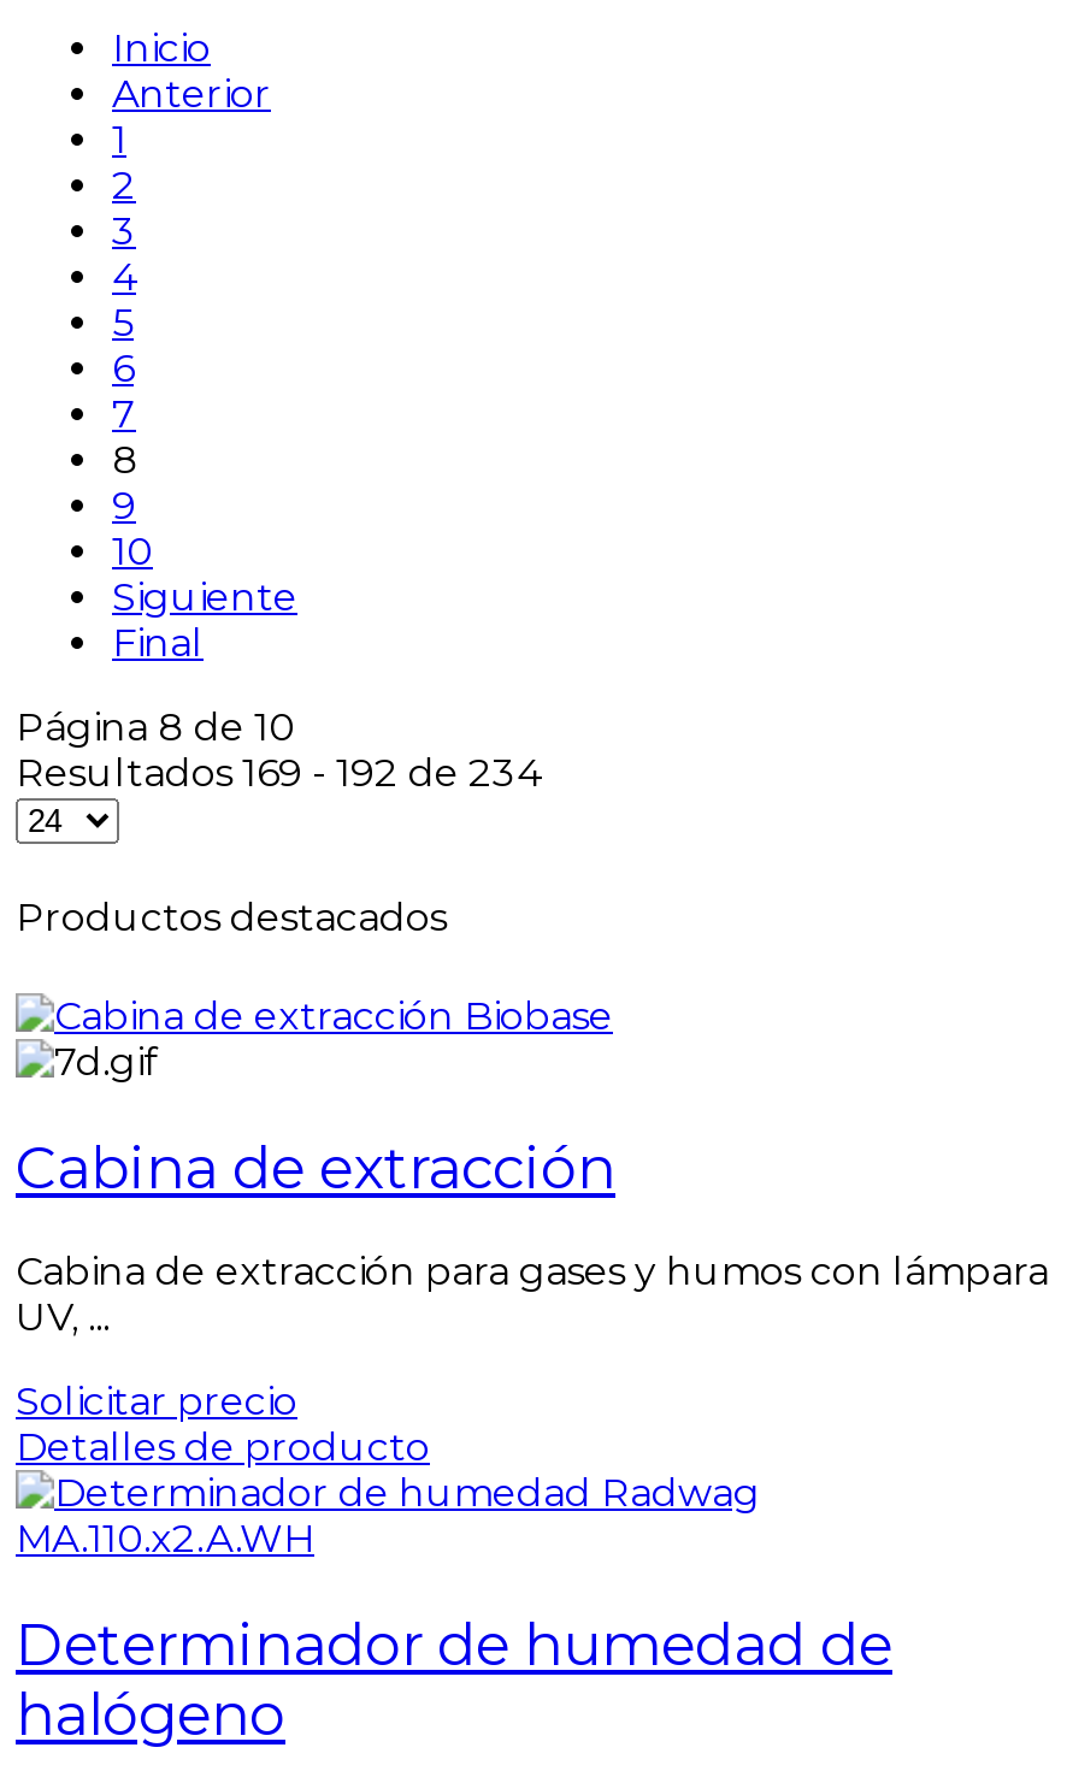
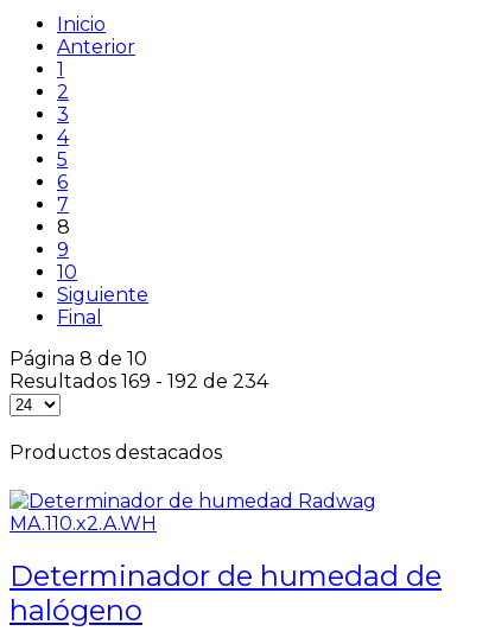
- [image]
- Cabina de extracción
- Cabina de extracción para gases y humos con lámpara
- UV, ...
- Solicitar precio
- Detalles de producto
